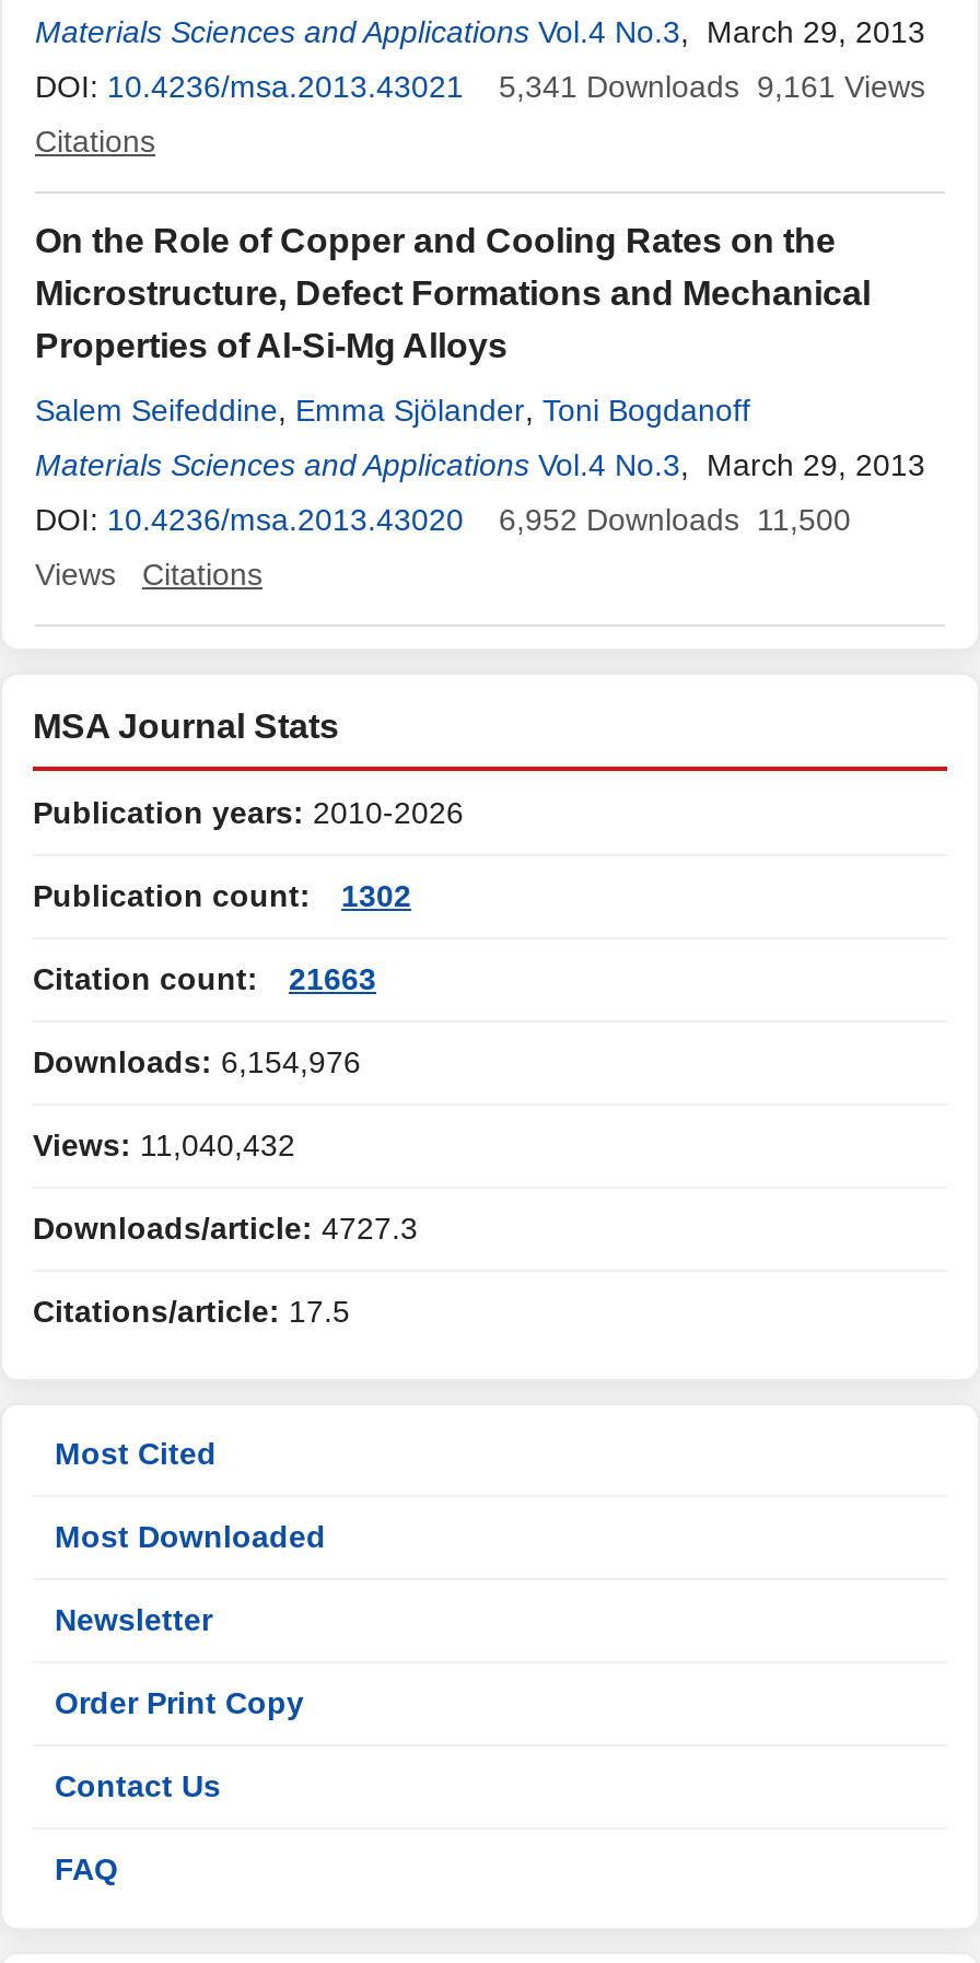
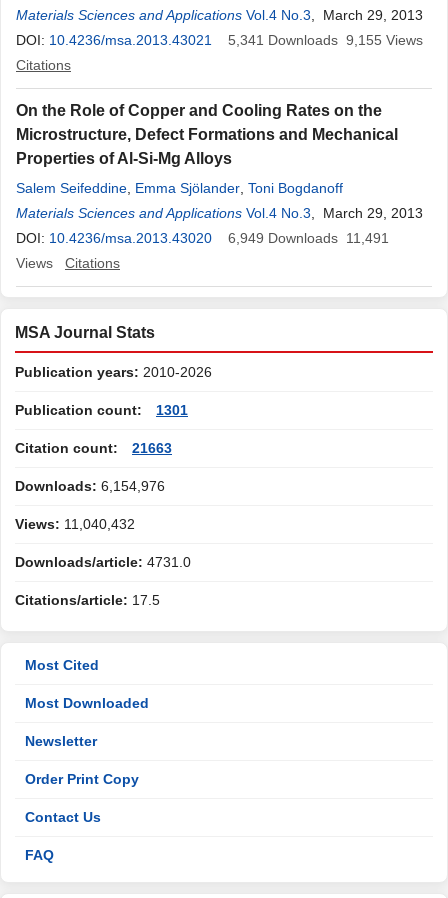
- 5,341 Downloads 9,161 Views
+ 5,341 Downloads 9,155 Views

- DOI: 10.4236/msa.2013.43020 6,952 Downloads 11,500
+ DOI: 10.4236/msa.2013.43020 6,949 Downloads 11,491

- Publication count: 1302
+ Publication count: 1301

- Downloads/article: 4727.3
+ Downloads/article: 4731.0
